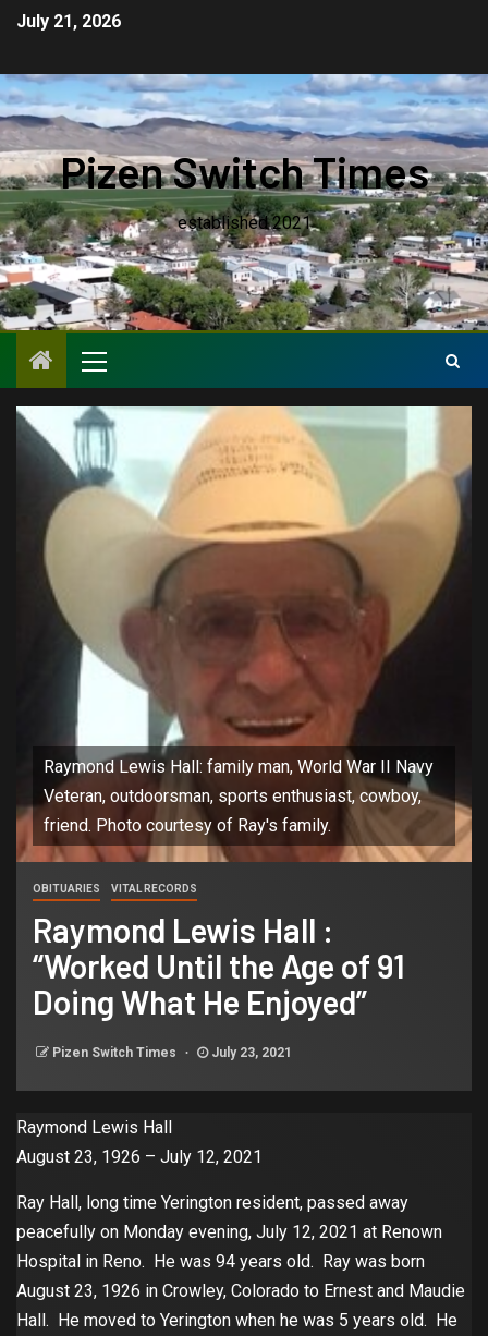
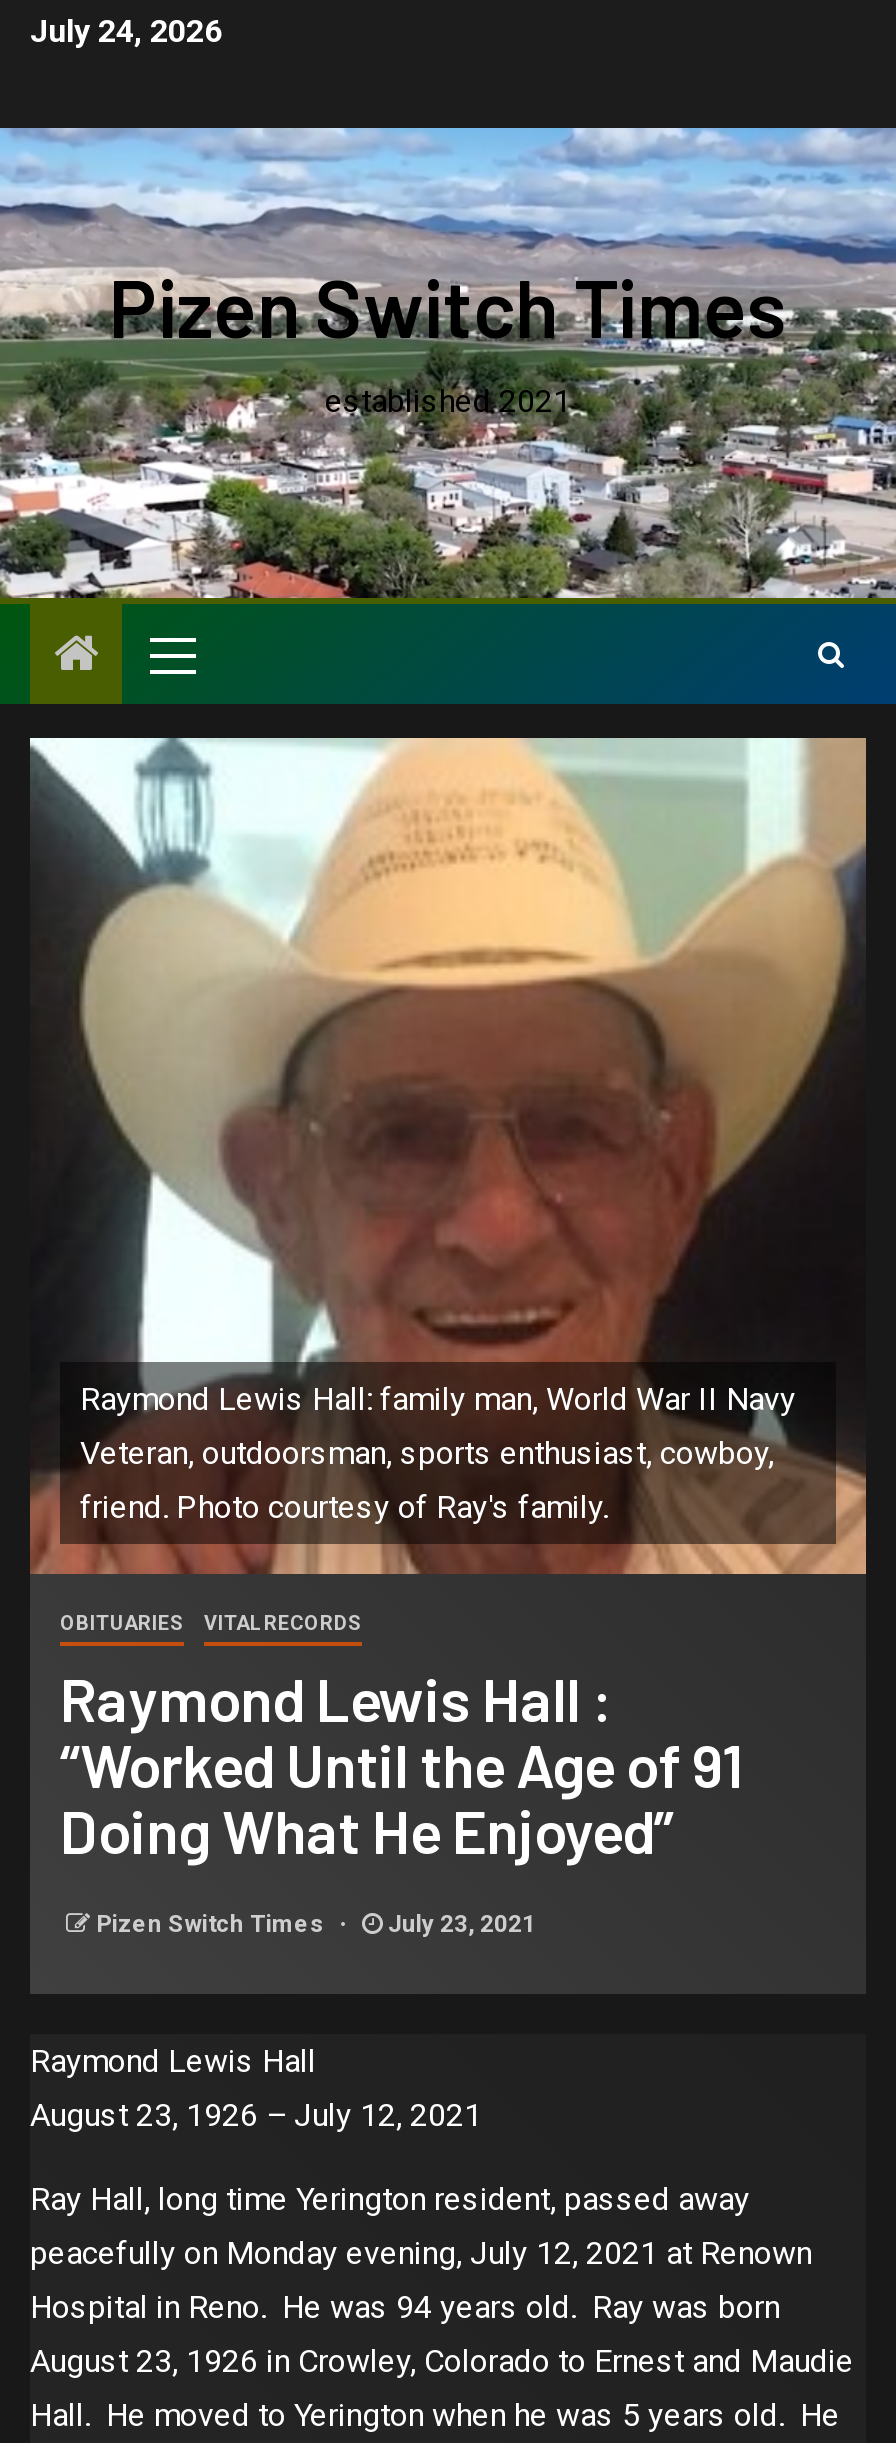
- July 21, 2026
+ July 24, 2026
